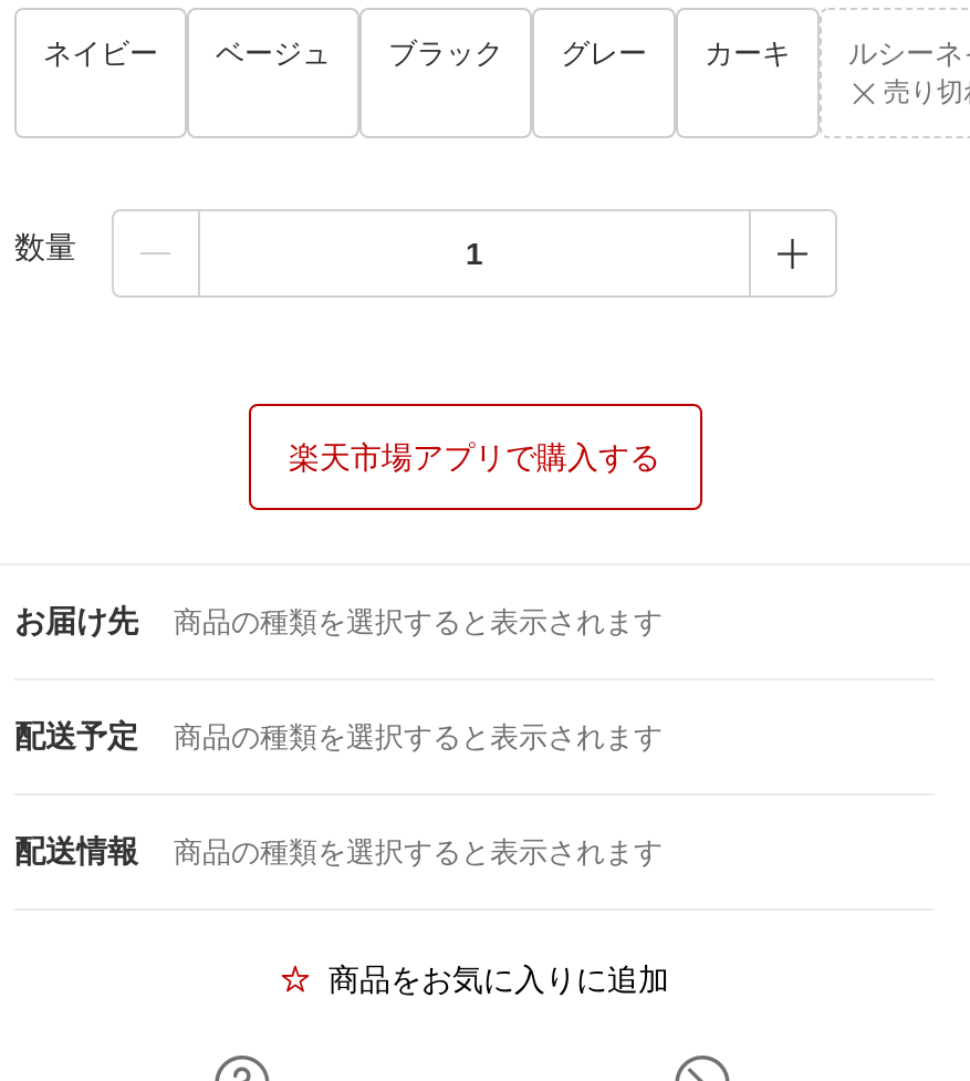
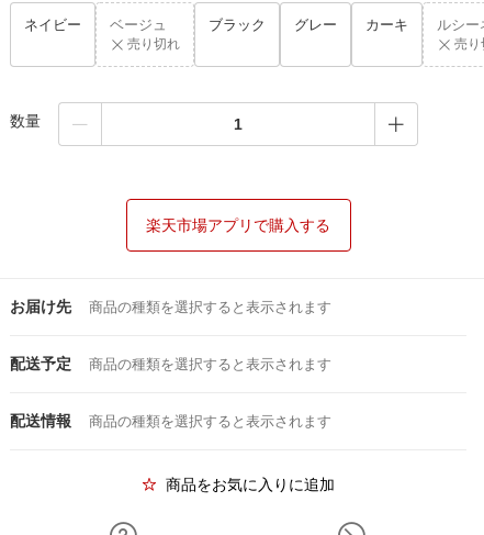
+ 売り切れ
